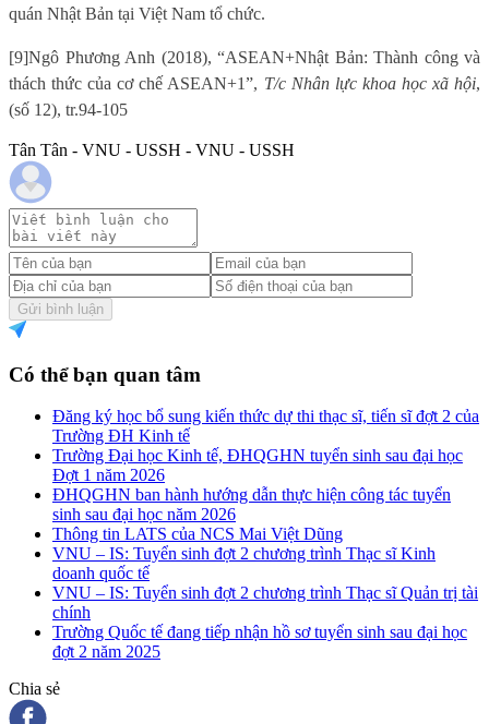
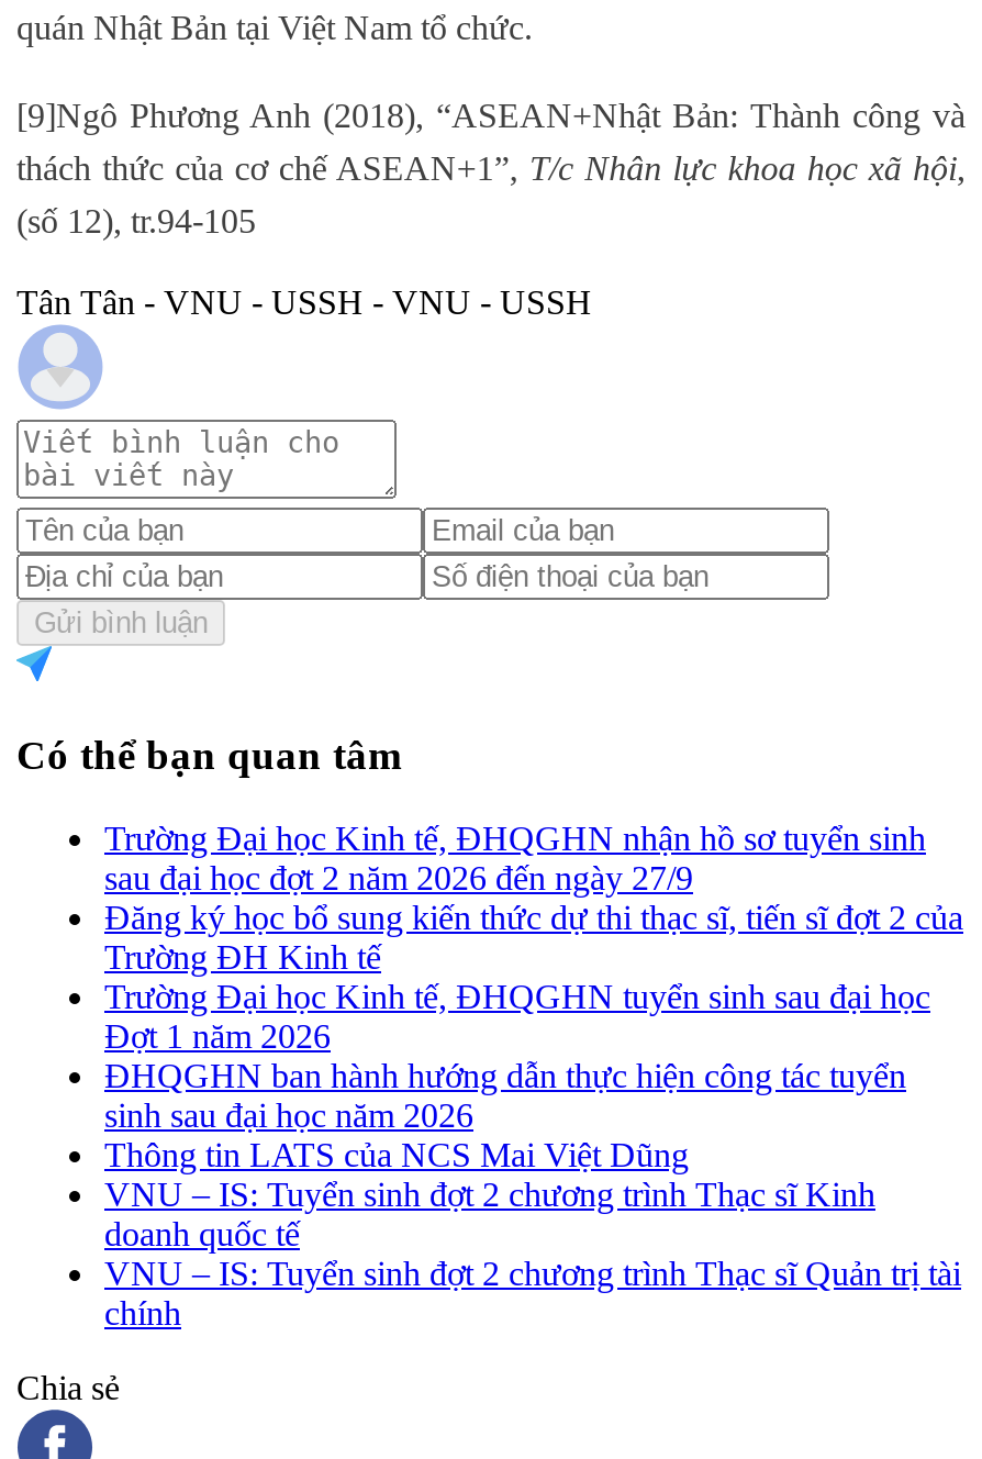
+ Trường Đại học Kinh tế, ĐHQGHN nhận hồ sơ tuyển sinh
+ sau đại học đợt 2 năm 2026 đến ngày 27/9

moved down: Đăng ký học bổ sung kiến thức dự thi thạc sĩ, tiến sĩ đợt 2 của | Trường ĐH Kinh tế | Trường Đại học Kinh tế, ĐHQGHN tuyển sinh sau đại học | ... | VNU – IS: Tuyển sinh đợt 2 chương trình Thạc sĩ Quản trị tài | chính

- Trường Quốc tế đang tiếp nhận hồ sơ tuyển sinh sau đại học
- đợt 2 năm 2025
